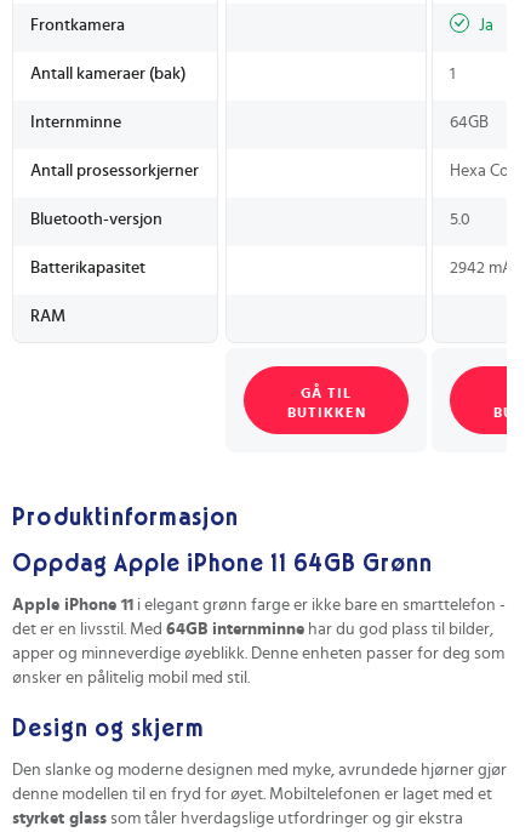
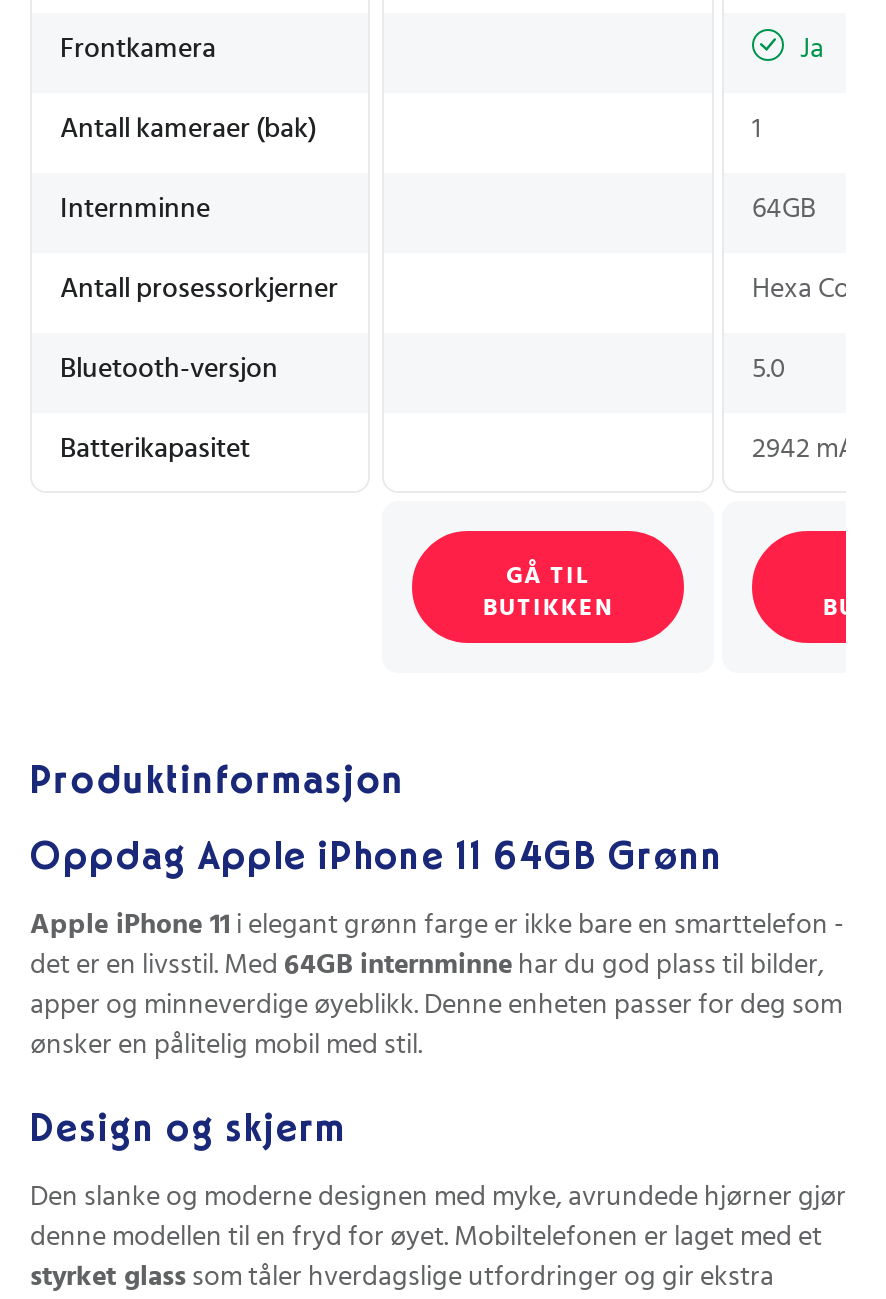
- RAM
